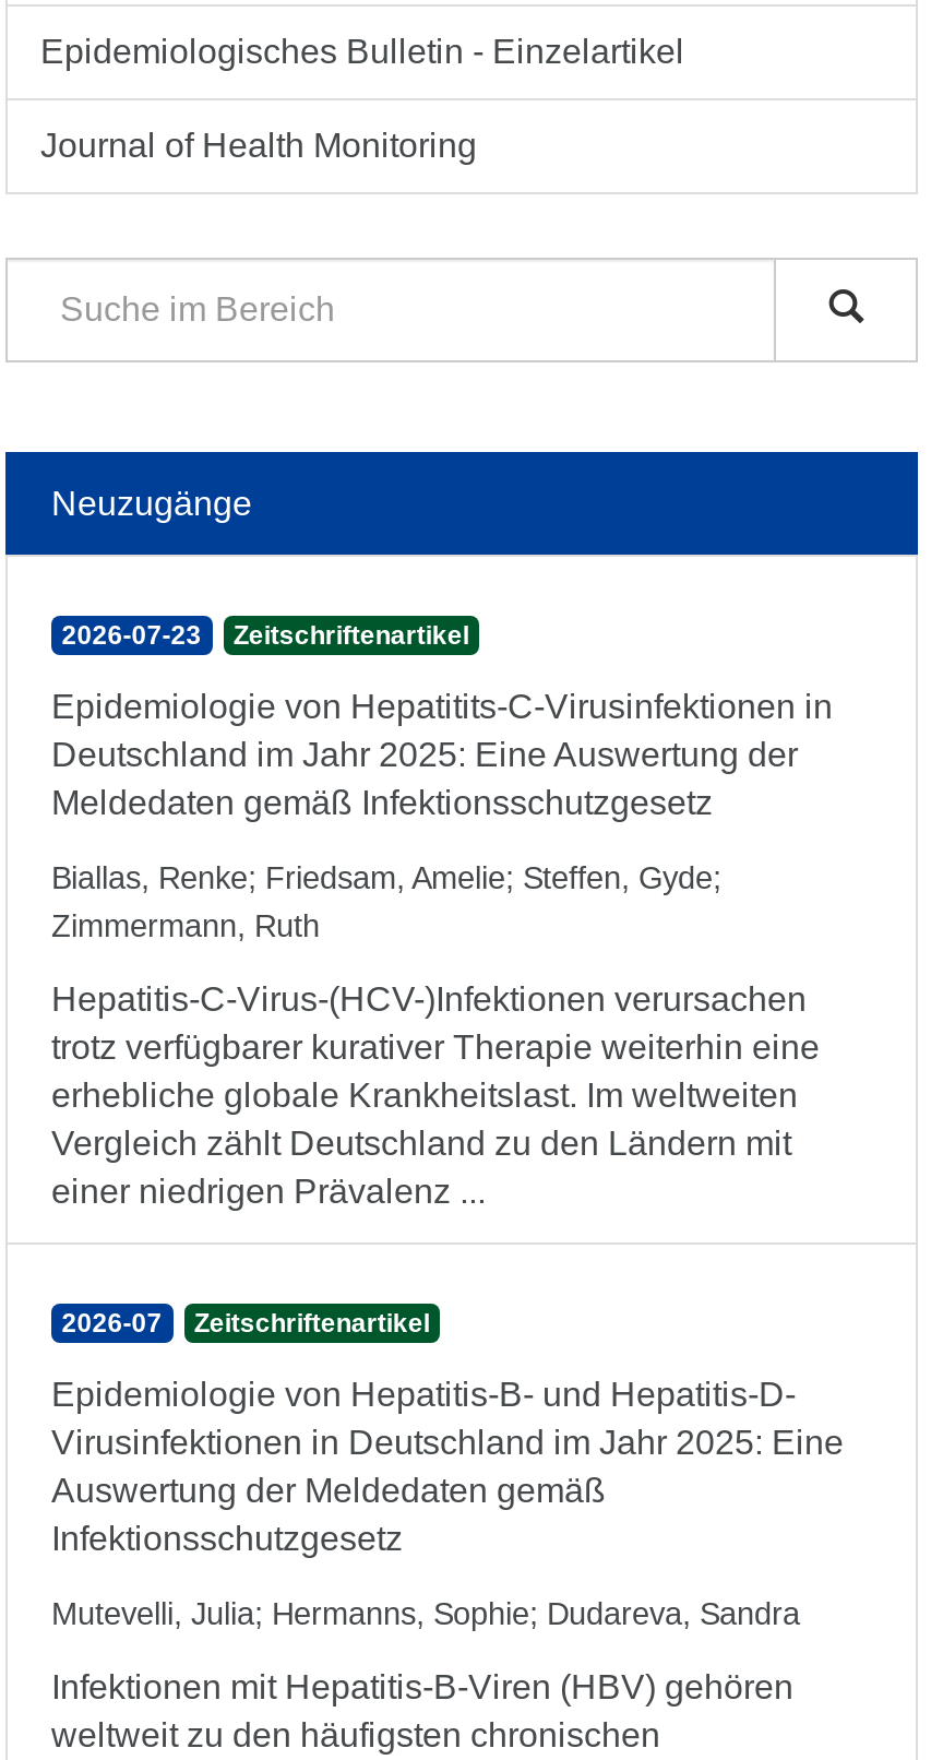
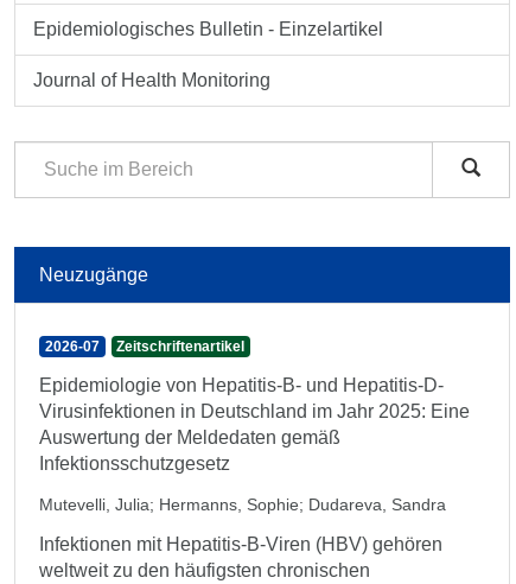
- 2026-07-23
- Zeitschriftenartikel
- Epidemiologie von Hepatitits-C-Virusinfektionen in
- Deutschland im Jahr 2025: Eine Auswertung der
- Meldedaten gemäß Infektionsschutzgesetz
- Biallas, Renke; Friedsam, Amelie; Steffen, Gyde;
- Zimmermann, Ruth
- Hepatitis-C-Virus-(HCV-)Infektionen verursachen
- trotz verfügbarer kurativer Therapie weiterhin eine
- erhebliche globale Krankheitslast. Im weltweiten
- Vergleich zählt Deutschland zu den Ländern mit
- einer niedrigen Prävalenz ...
